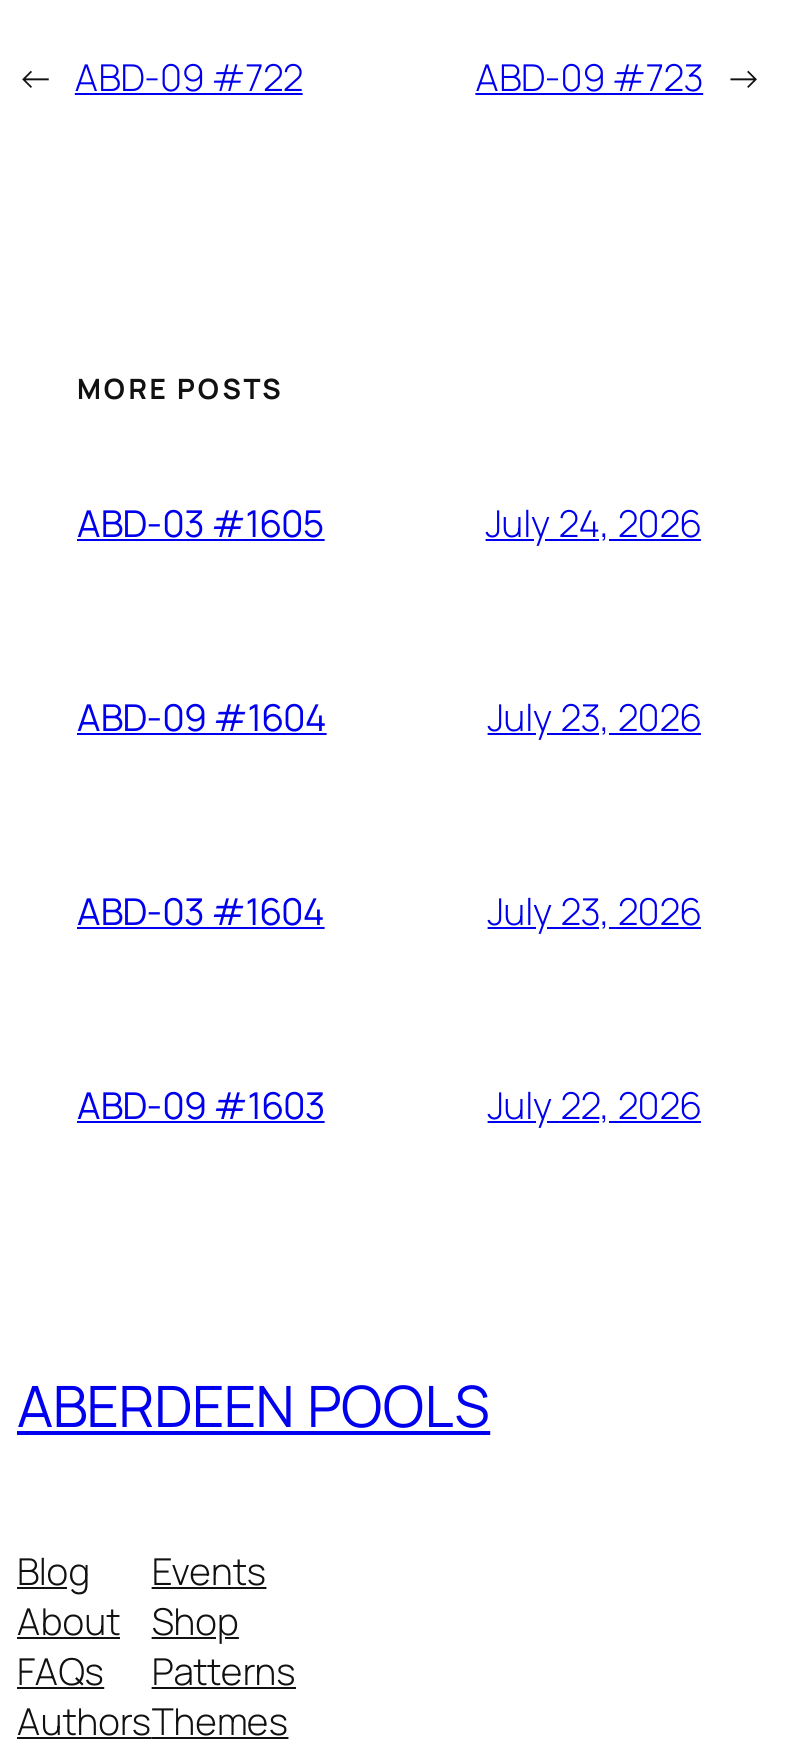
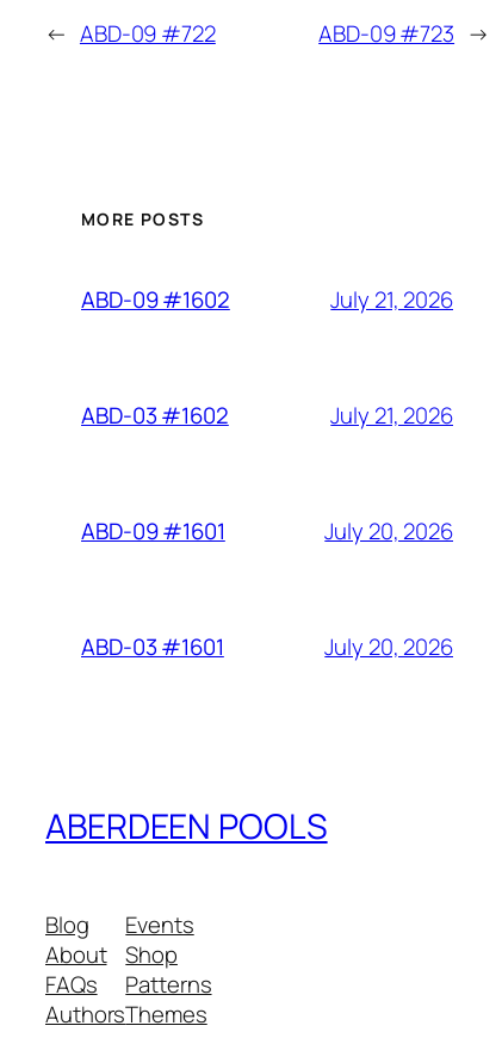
- ABD-03 #1605
- July 24, 2026
+ ABD-09 #1602
+ July 21, 2026

- ABD-09 #1604
- July 23, 2026
+ ABD-03 #1602
+ July 21, 2026

- ABD-03 #1604
- July 23, 2026
+ ABD-09 #1601
+ July 20, 2026

- ABD-09 #1603
- July 22, 2026
+ ABD-03 #1601
+ July 20, 2026
